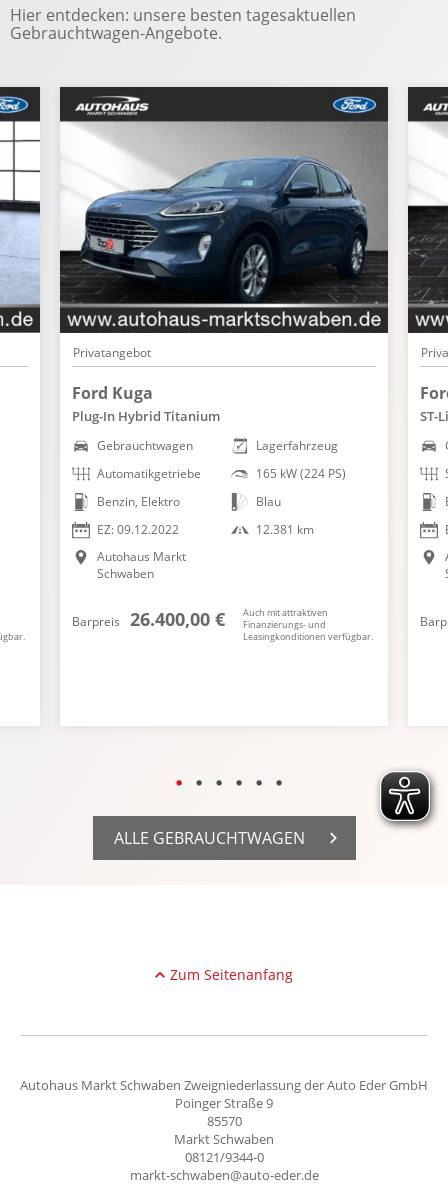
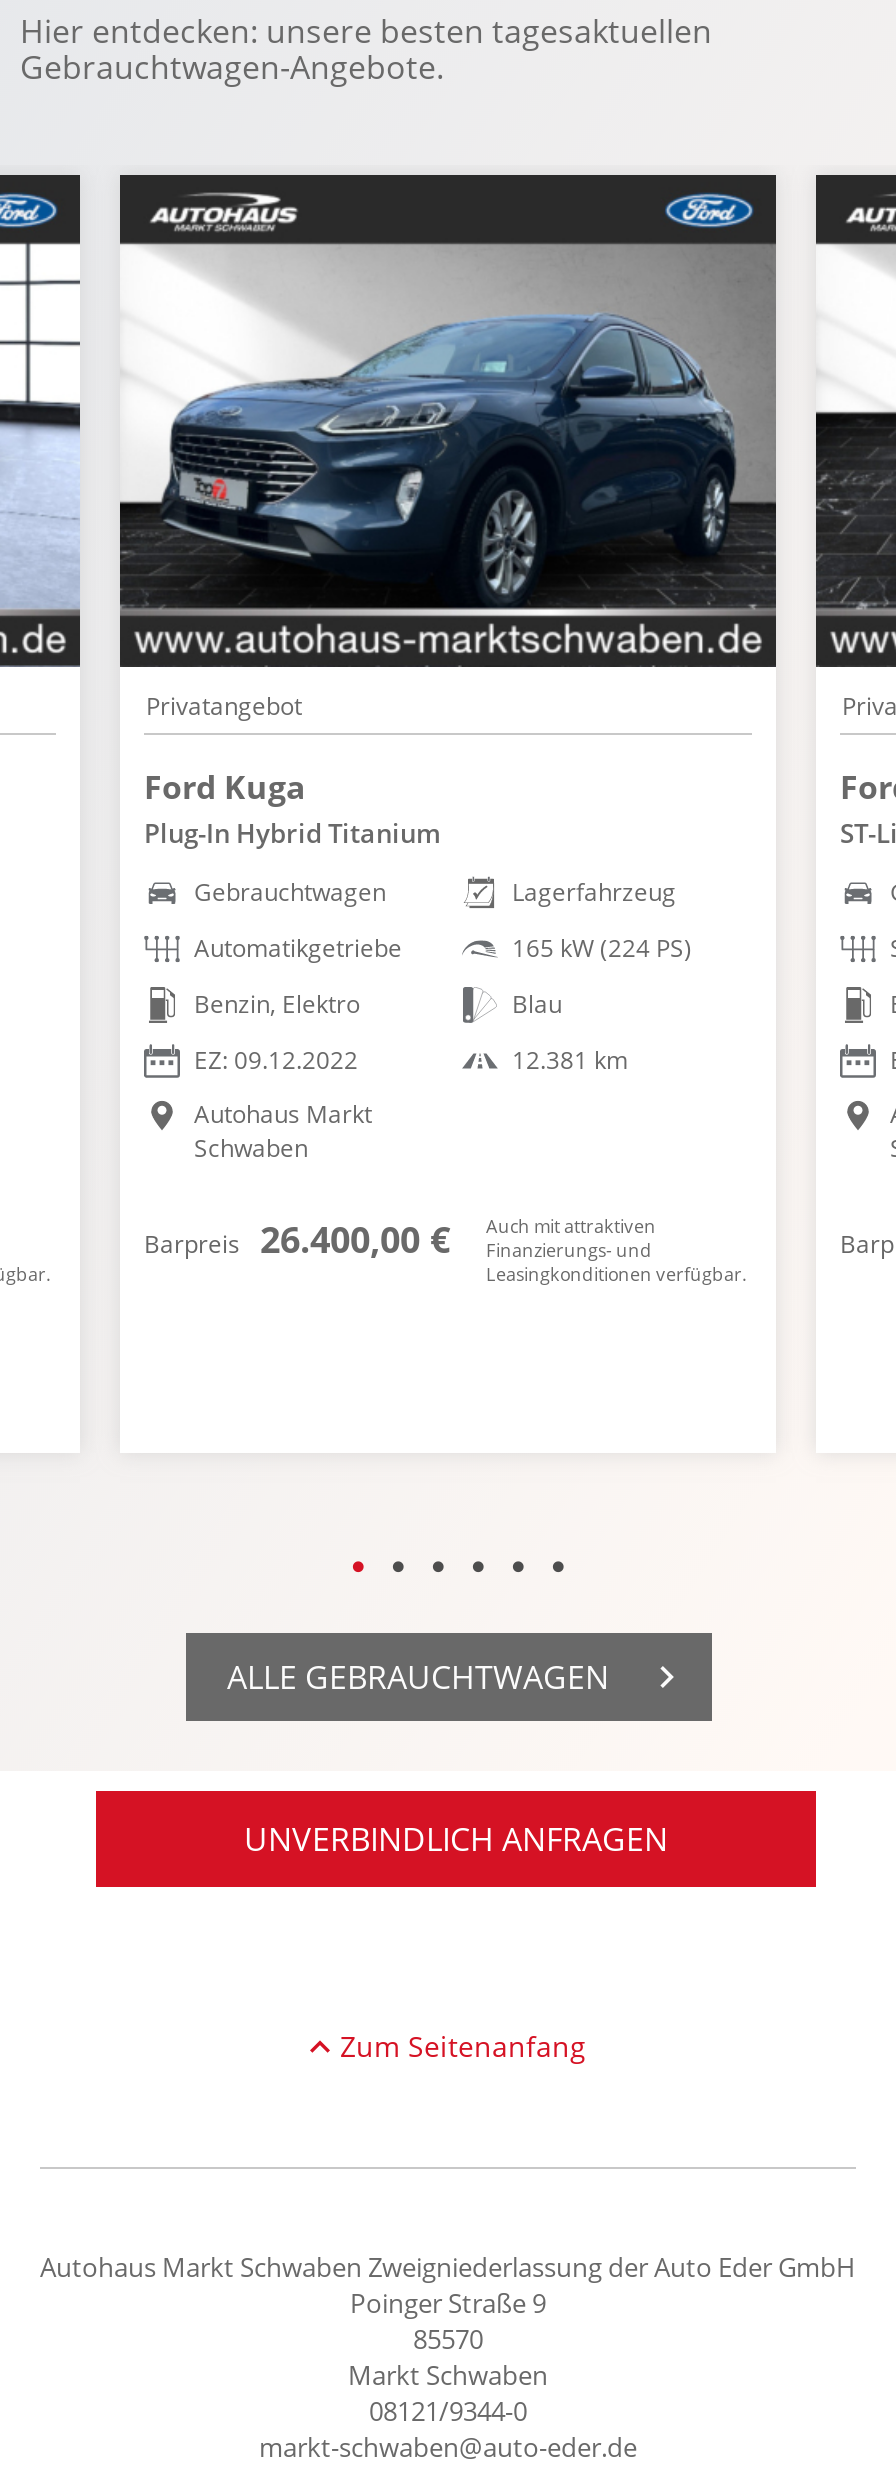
- [image]

+ UNVERBINDLICH ANFRAGEN
